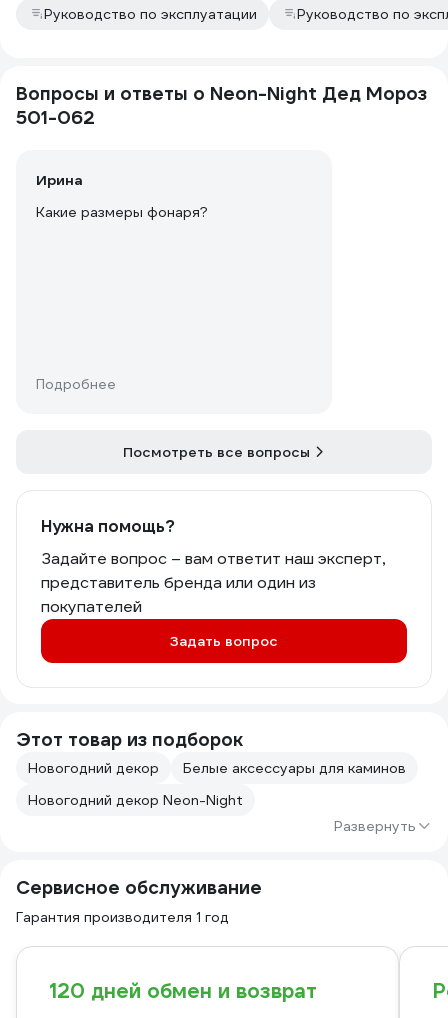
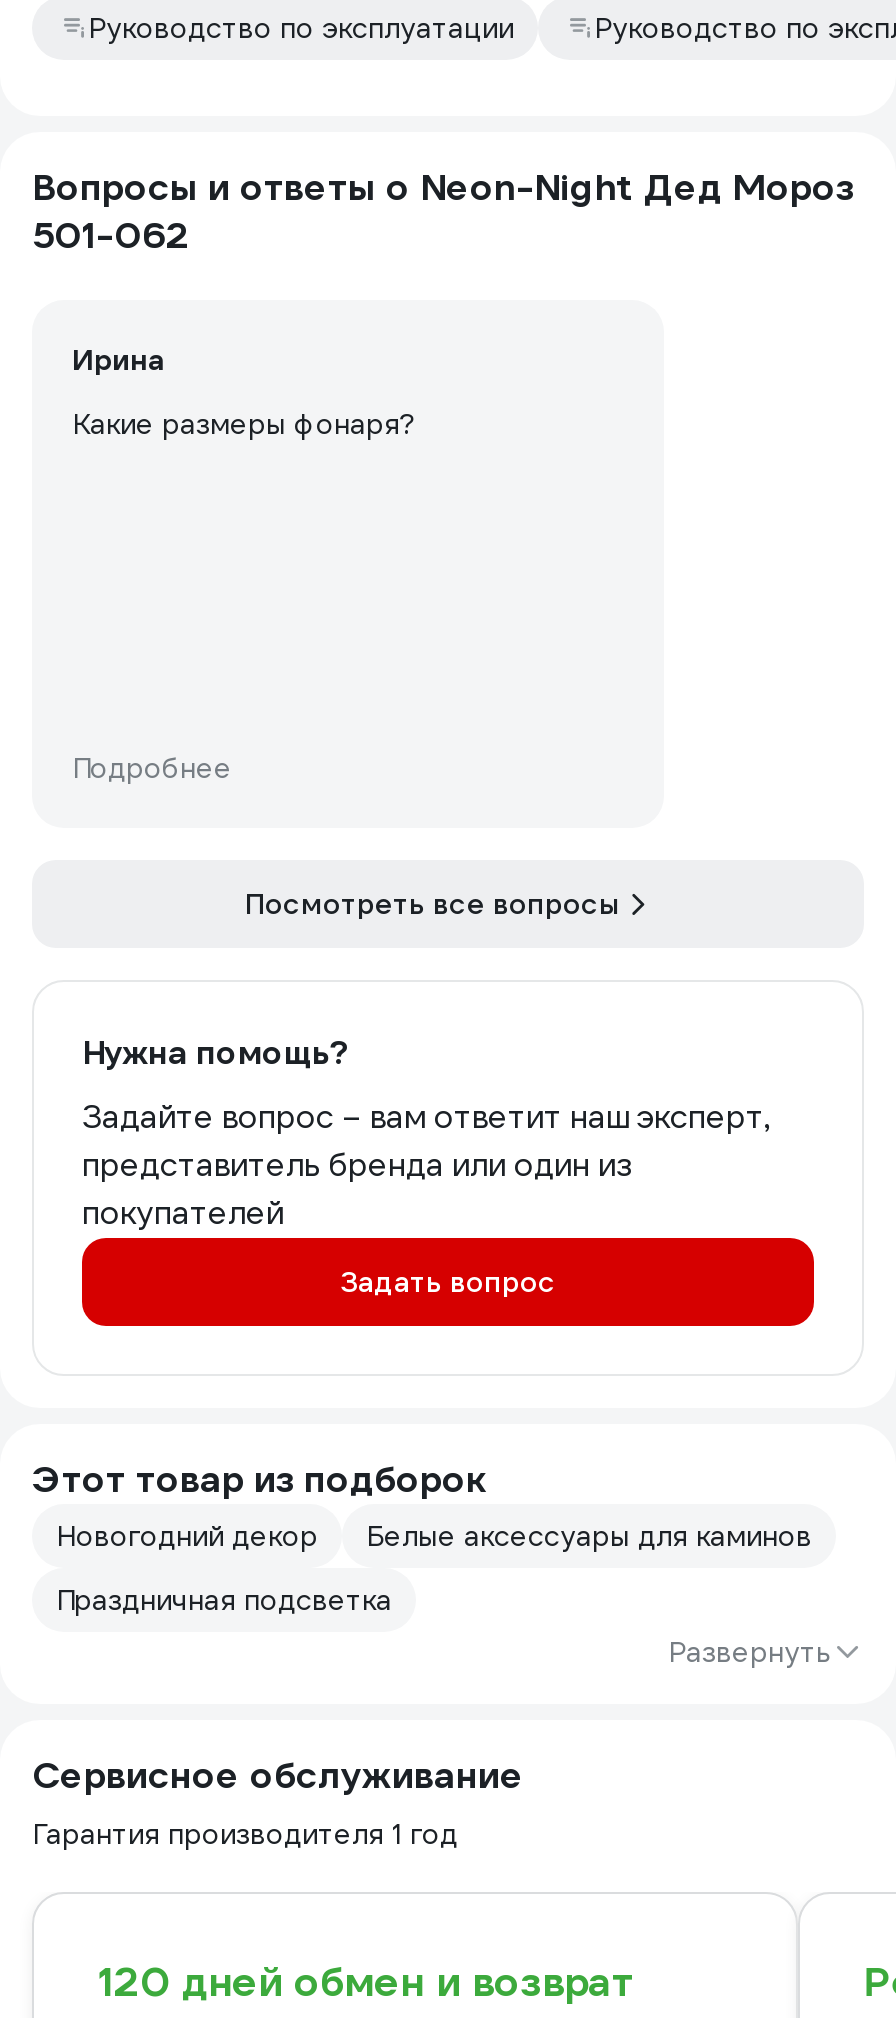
- Новогодний декор Neon-Night
+ Праздничная подсветка
